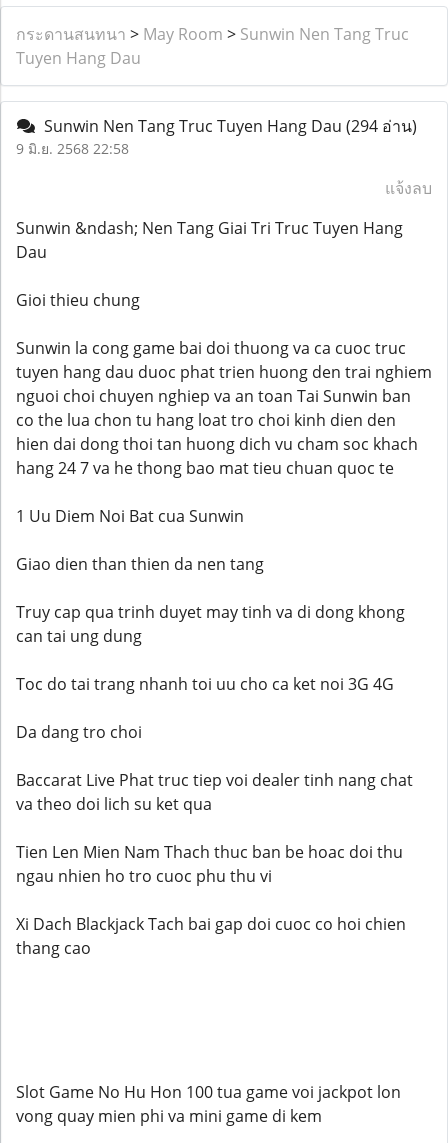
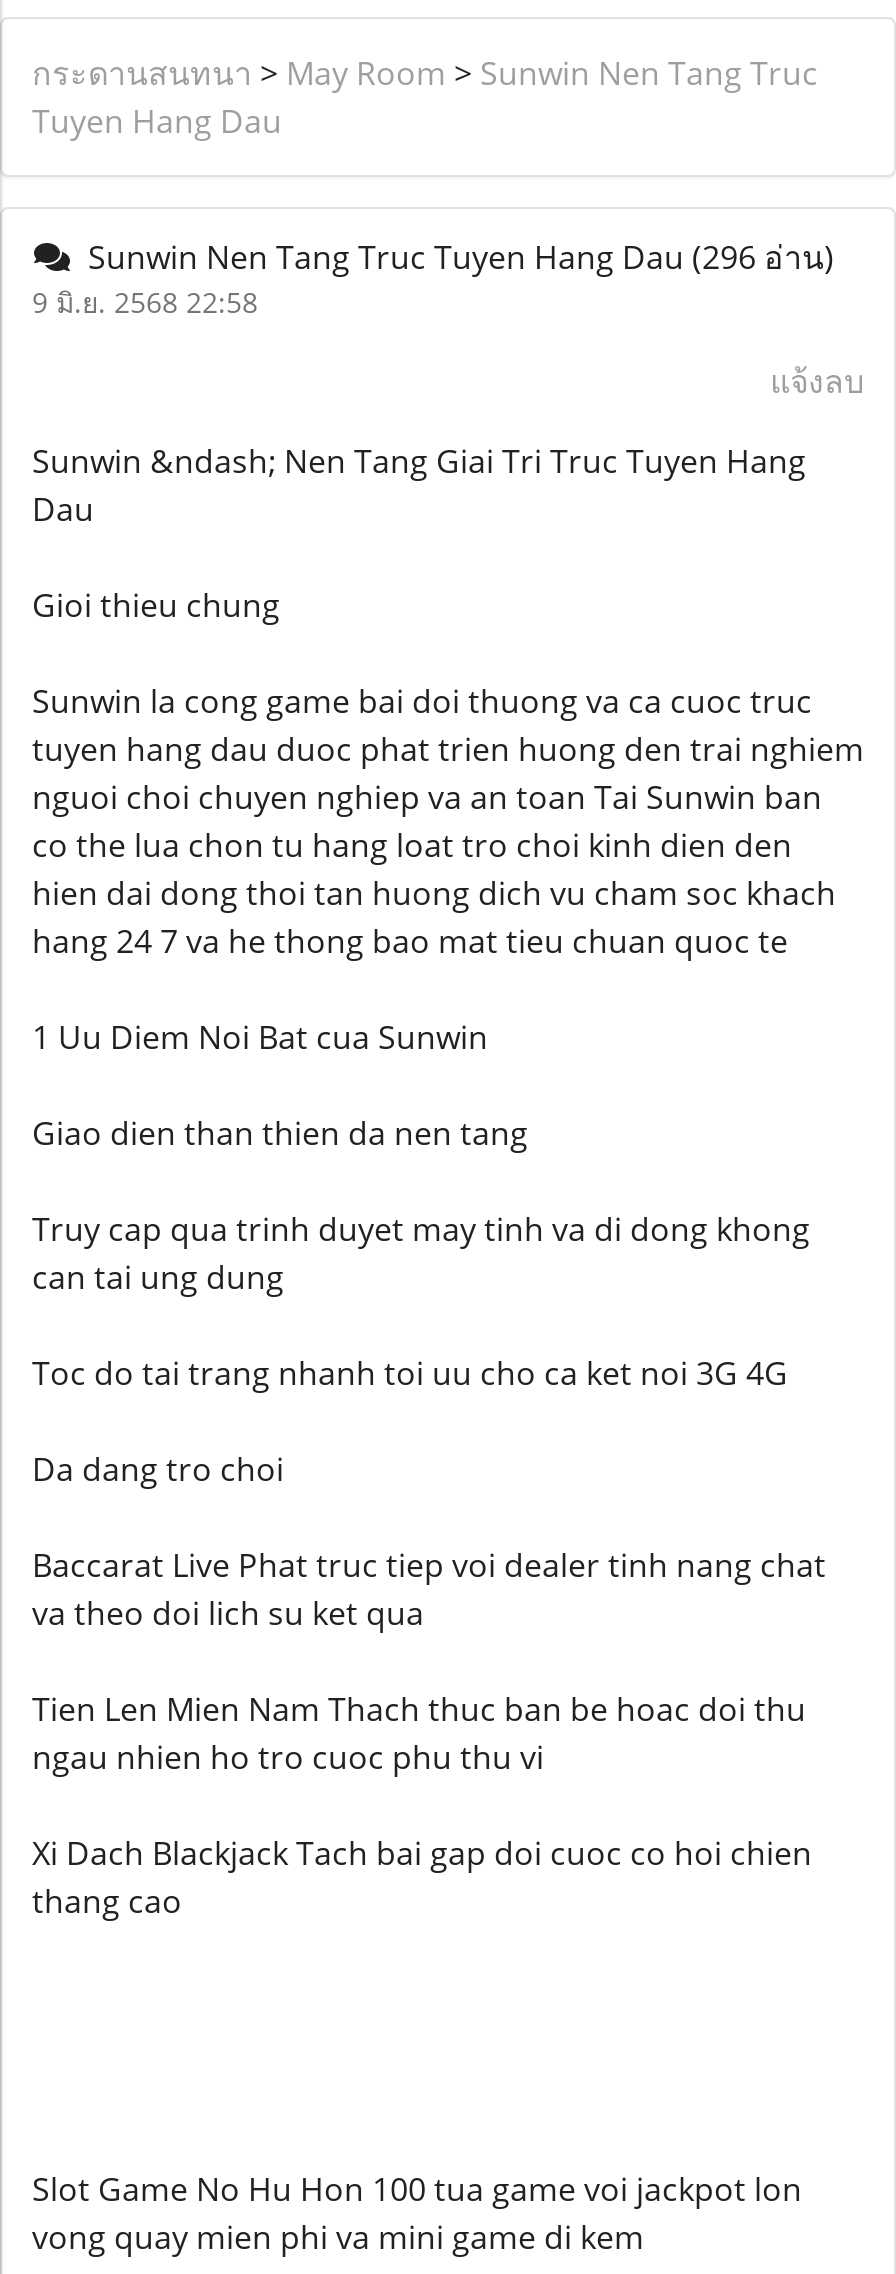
- Sunwin Nen Tang Truc Tuyen Hang Dau (294 อ่าน)
+ Sunwin Nen Tang Truc Tuyen Hang Dau (296 อ่าน)
